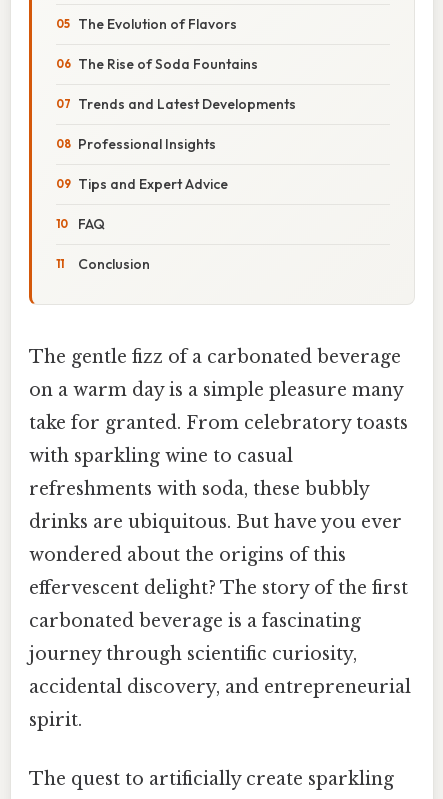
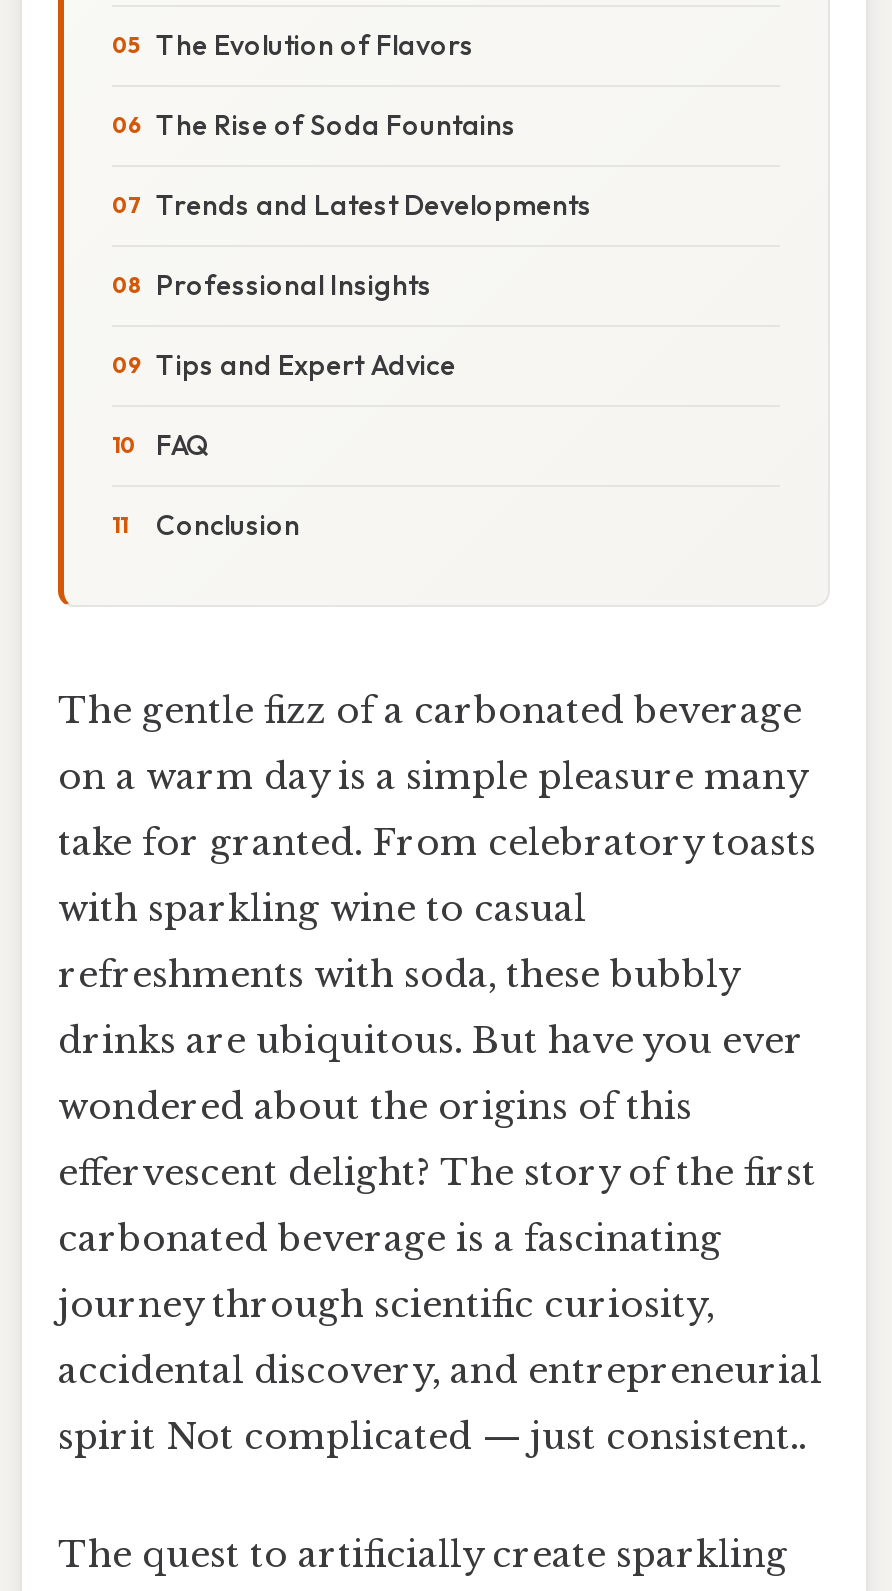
- spirit.
+ spirit Not complicated — just consistent..
